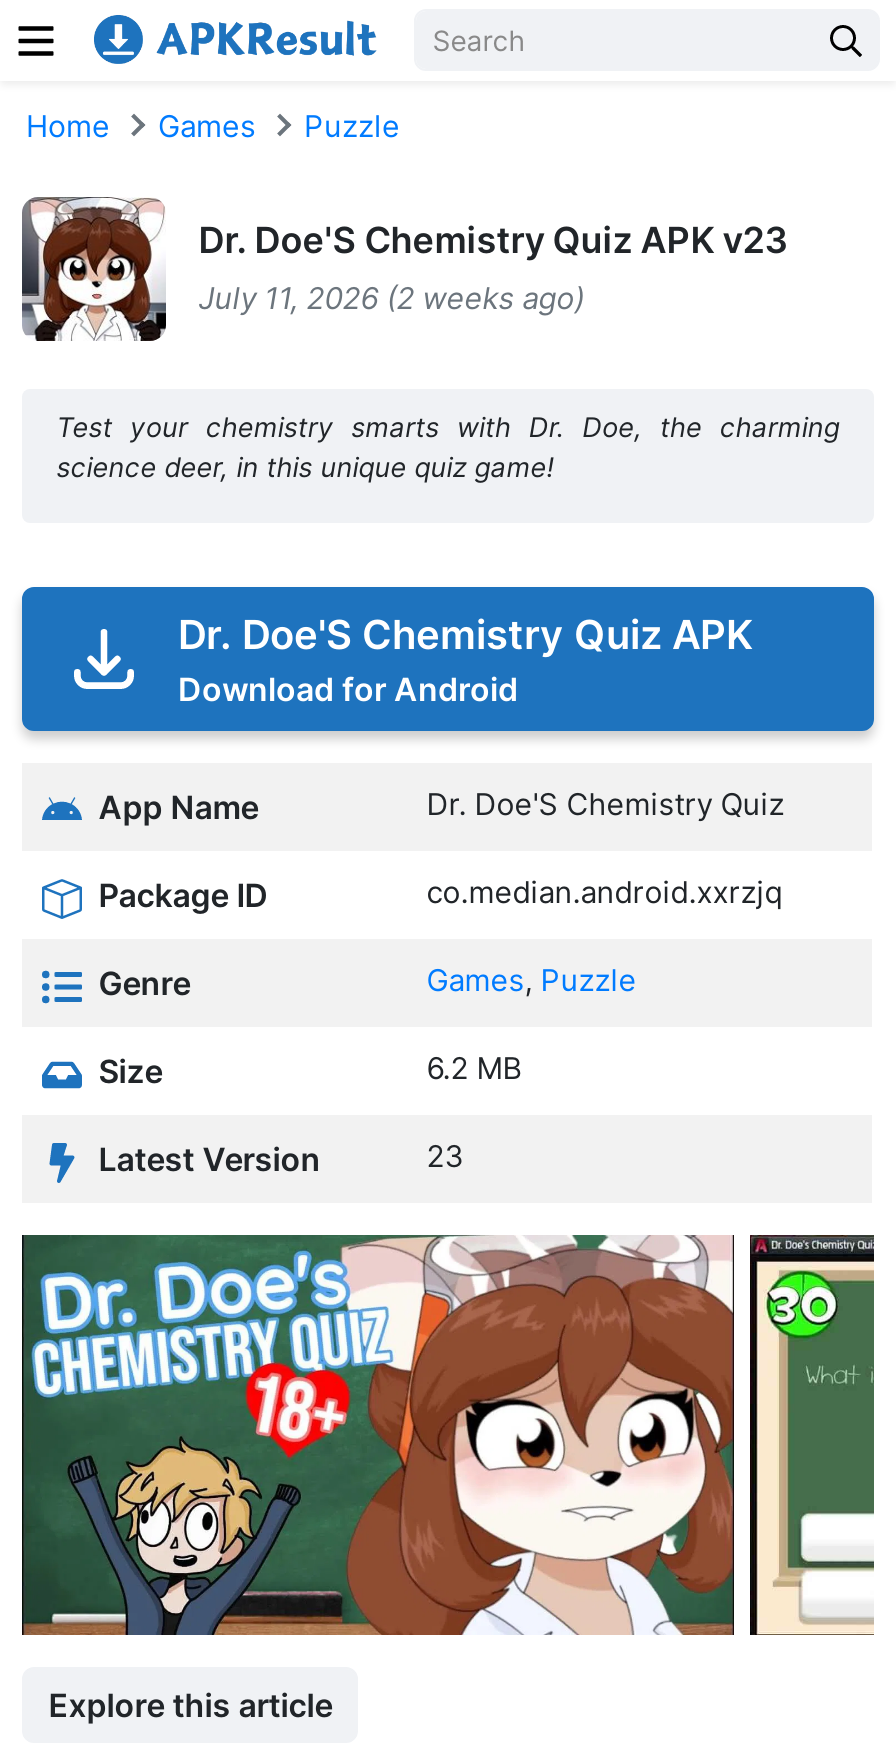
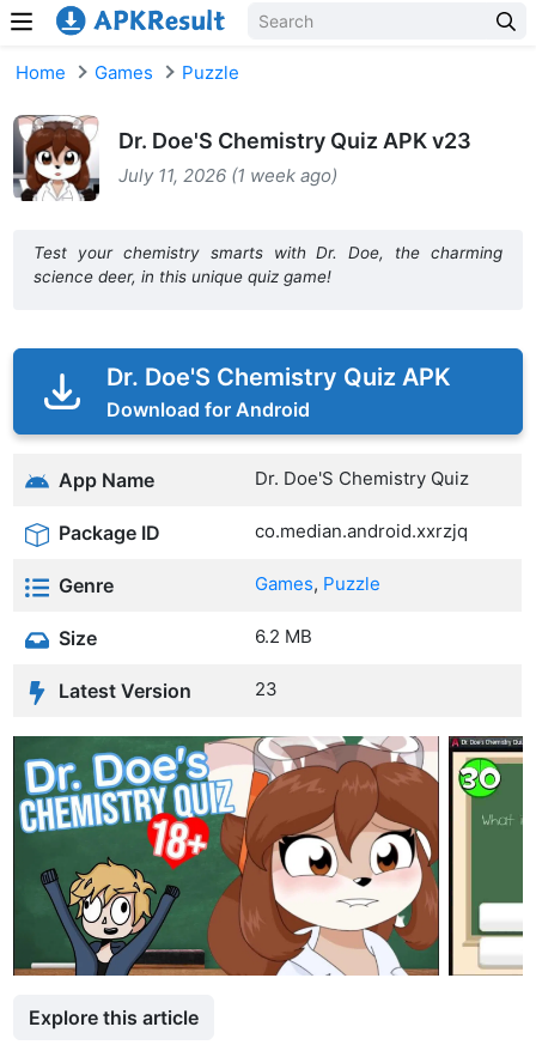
- July 11, 2026 (2 weeks ago)
+ July 11, 2026 (1 week ago)
